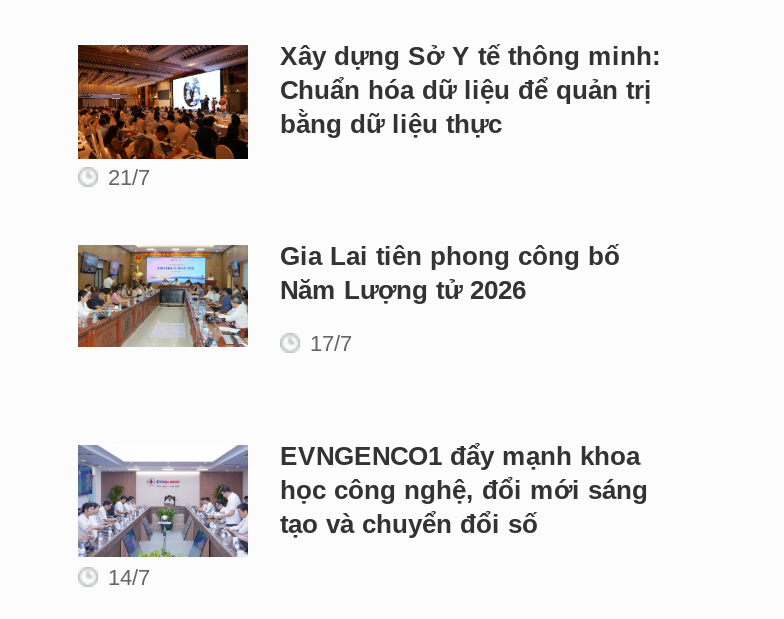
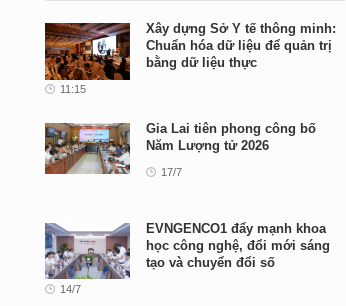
- 21/7
+ 11:15
